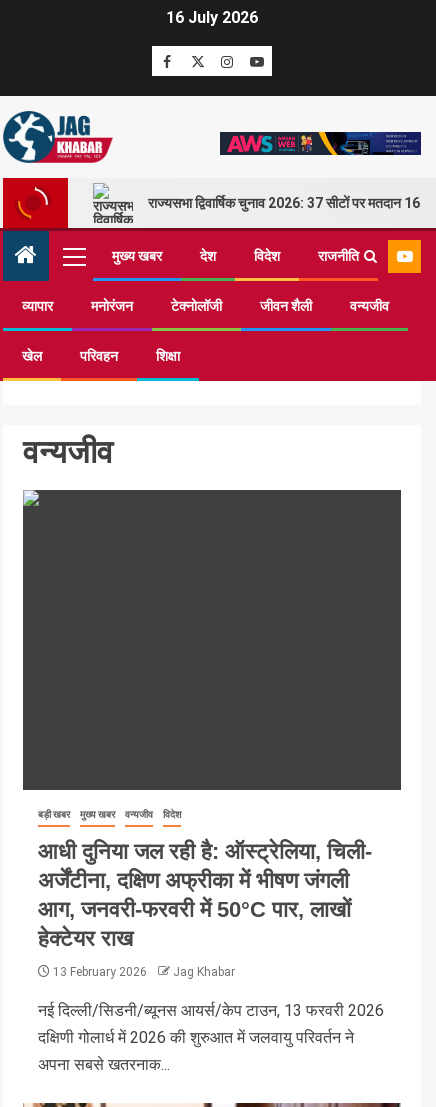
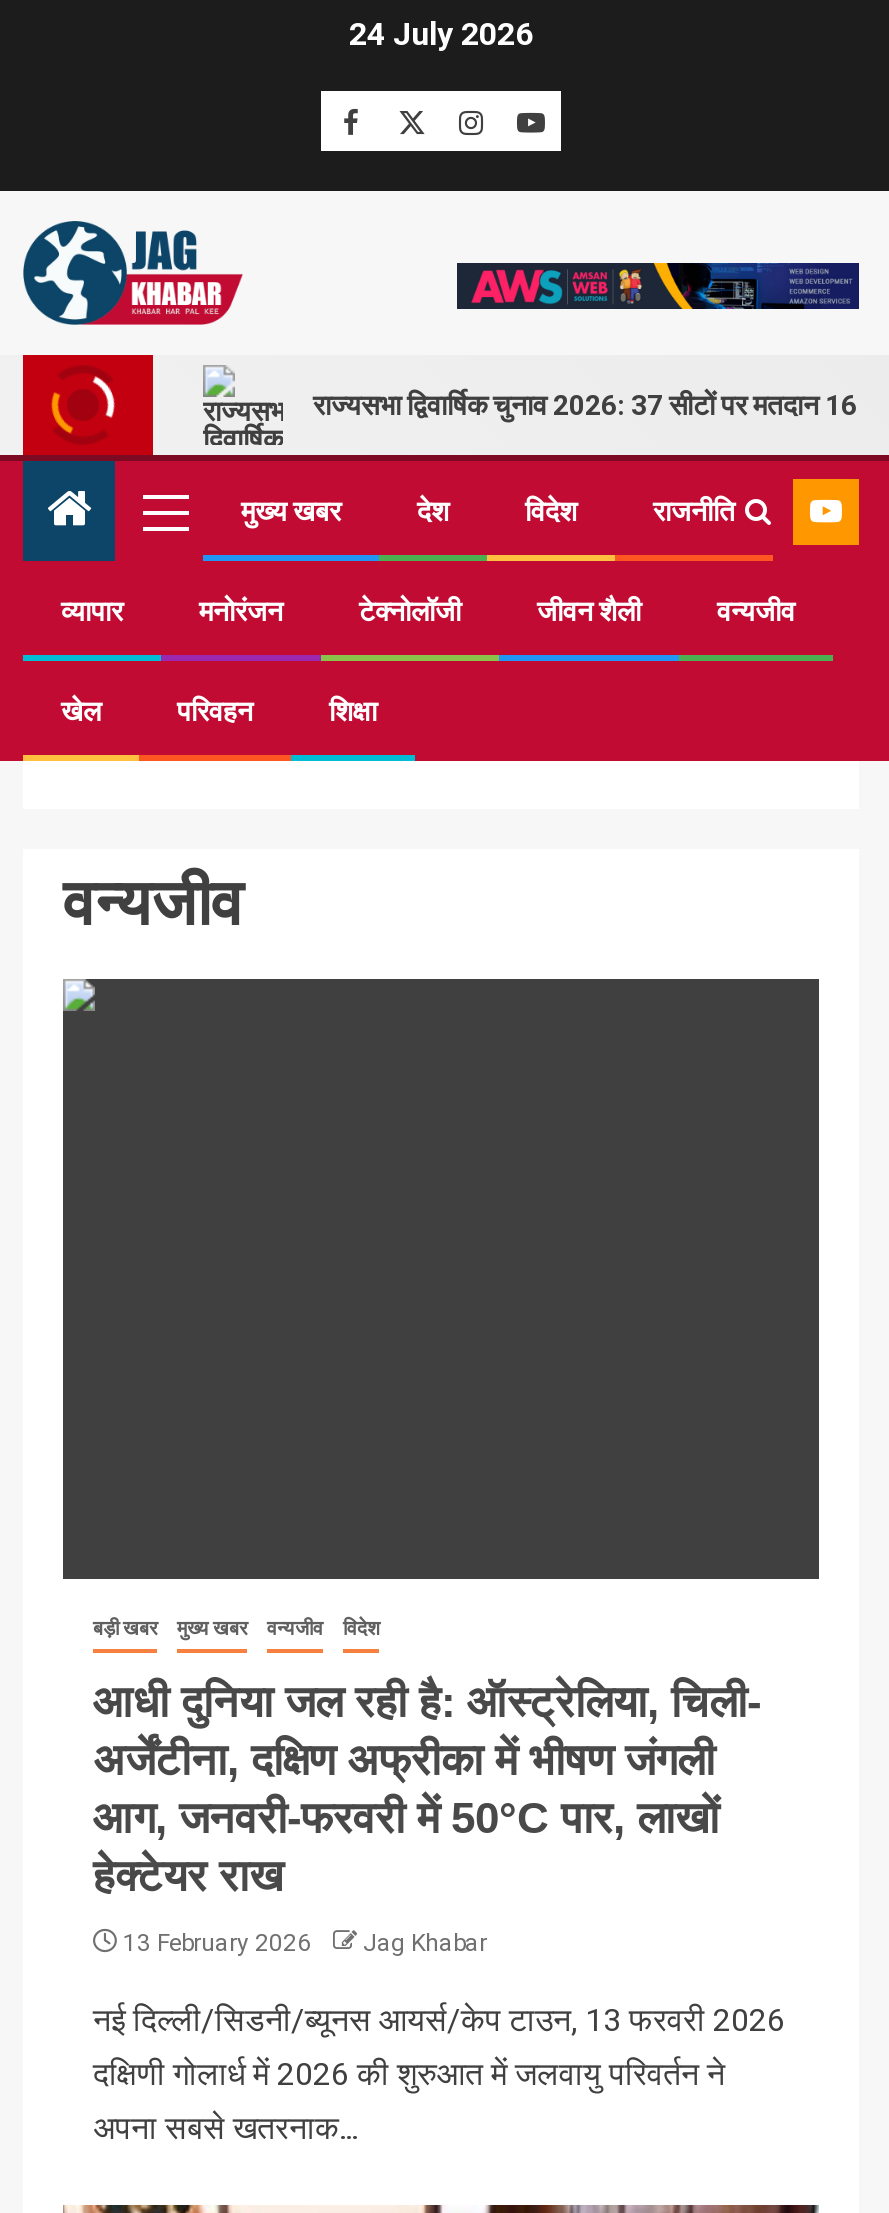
- 16 July 2026
+ 24 July 2026
